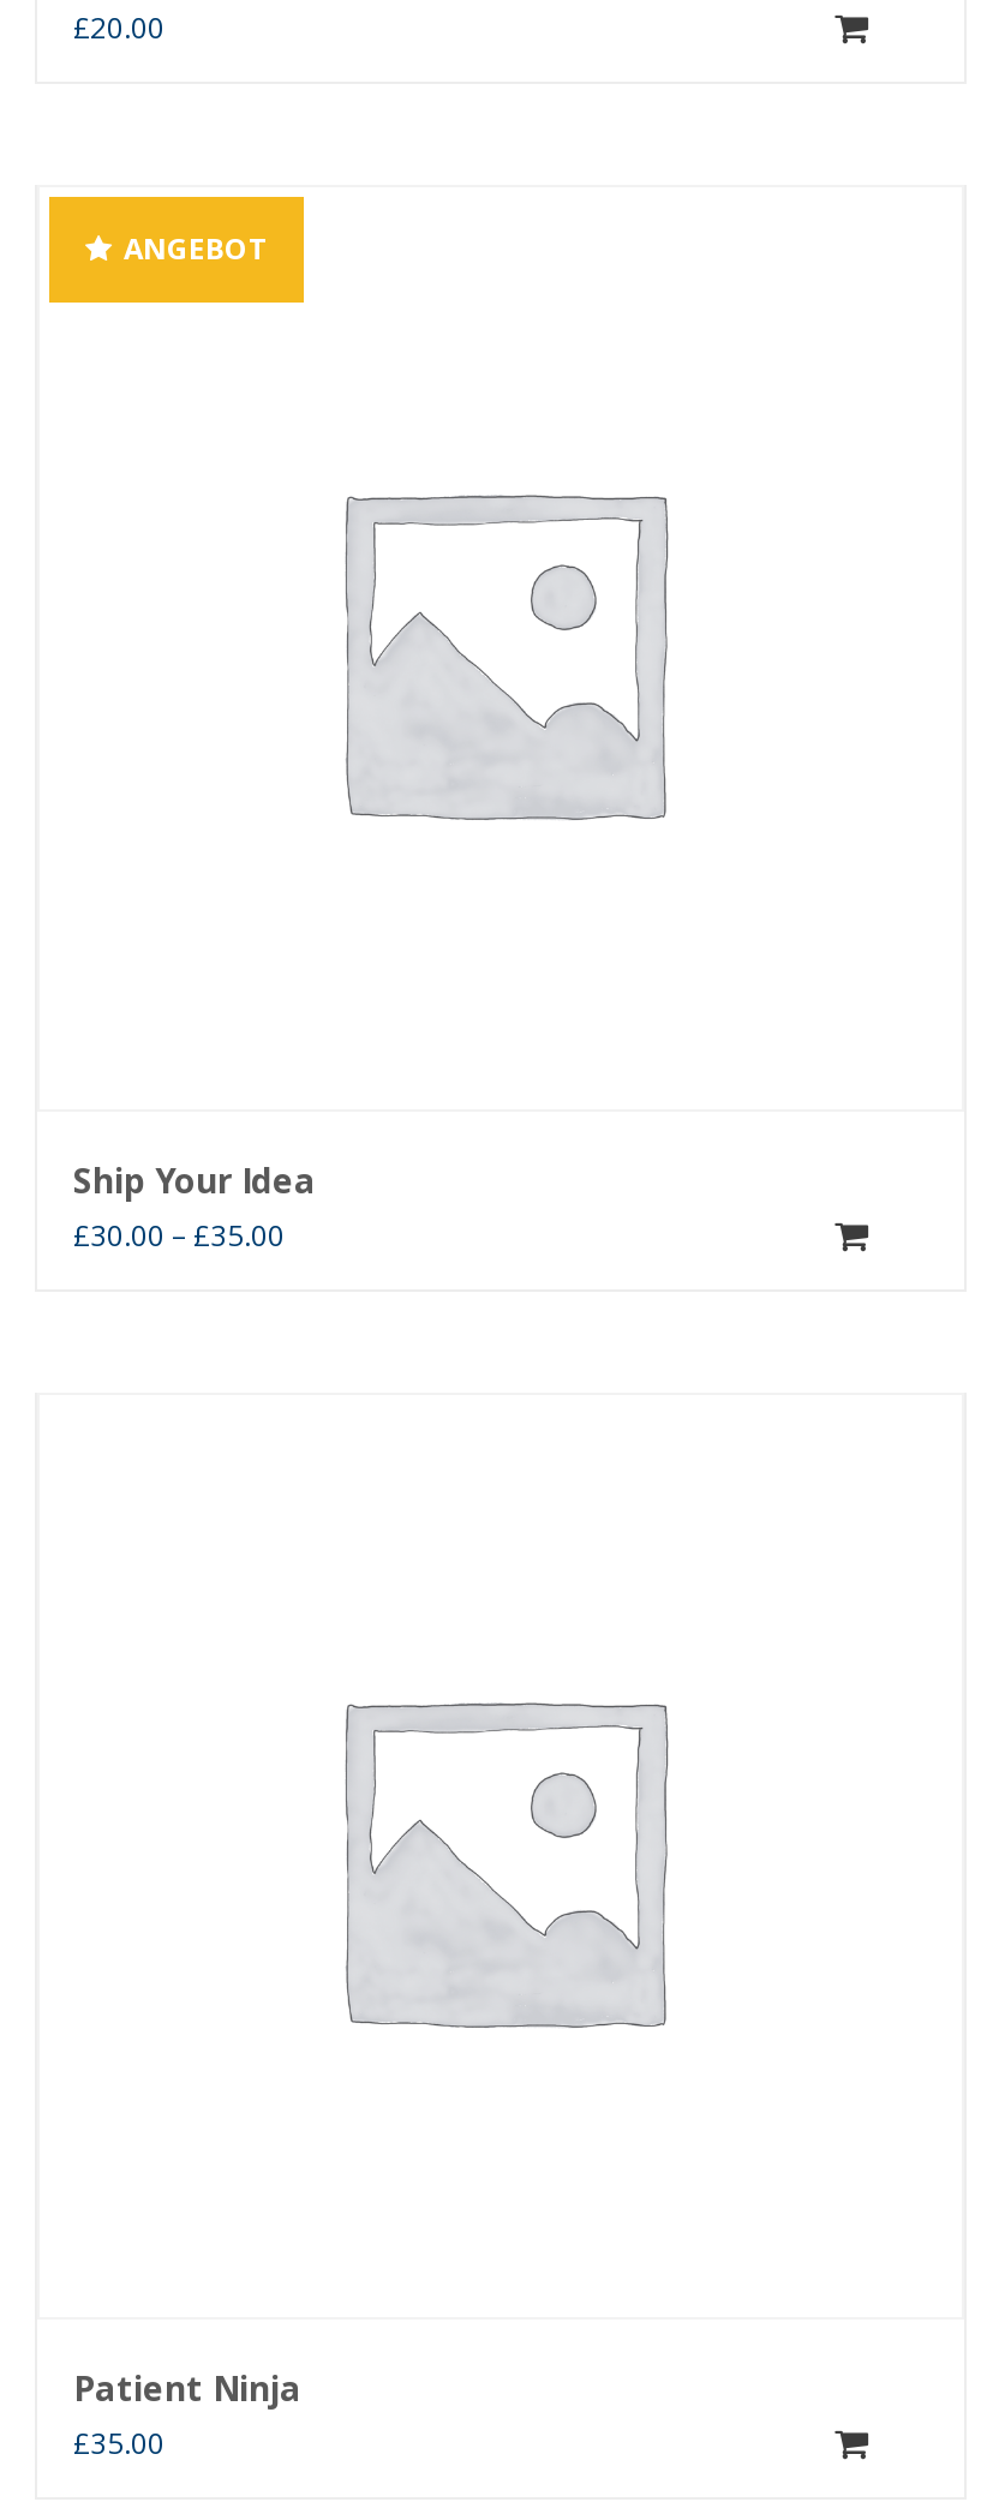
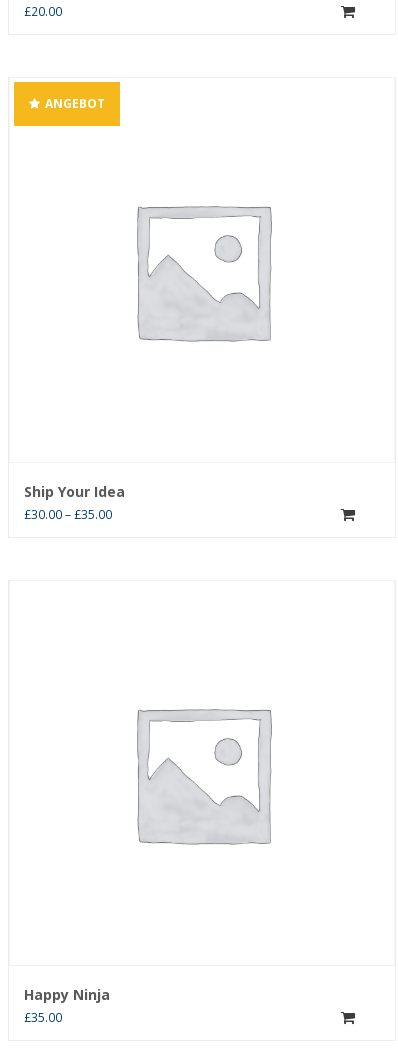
- Patient Ninja
+ Happy Ninja
